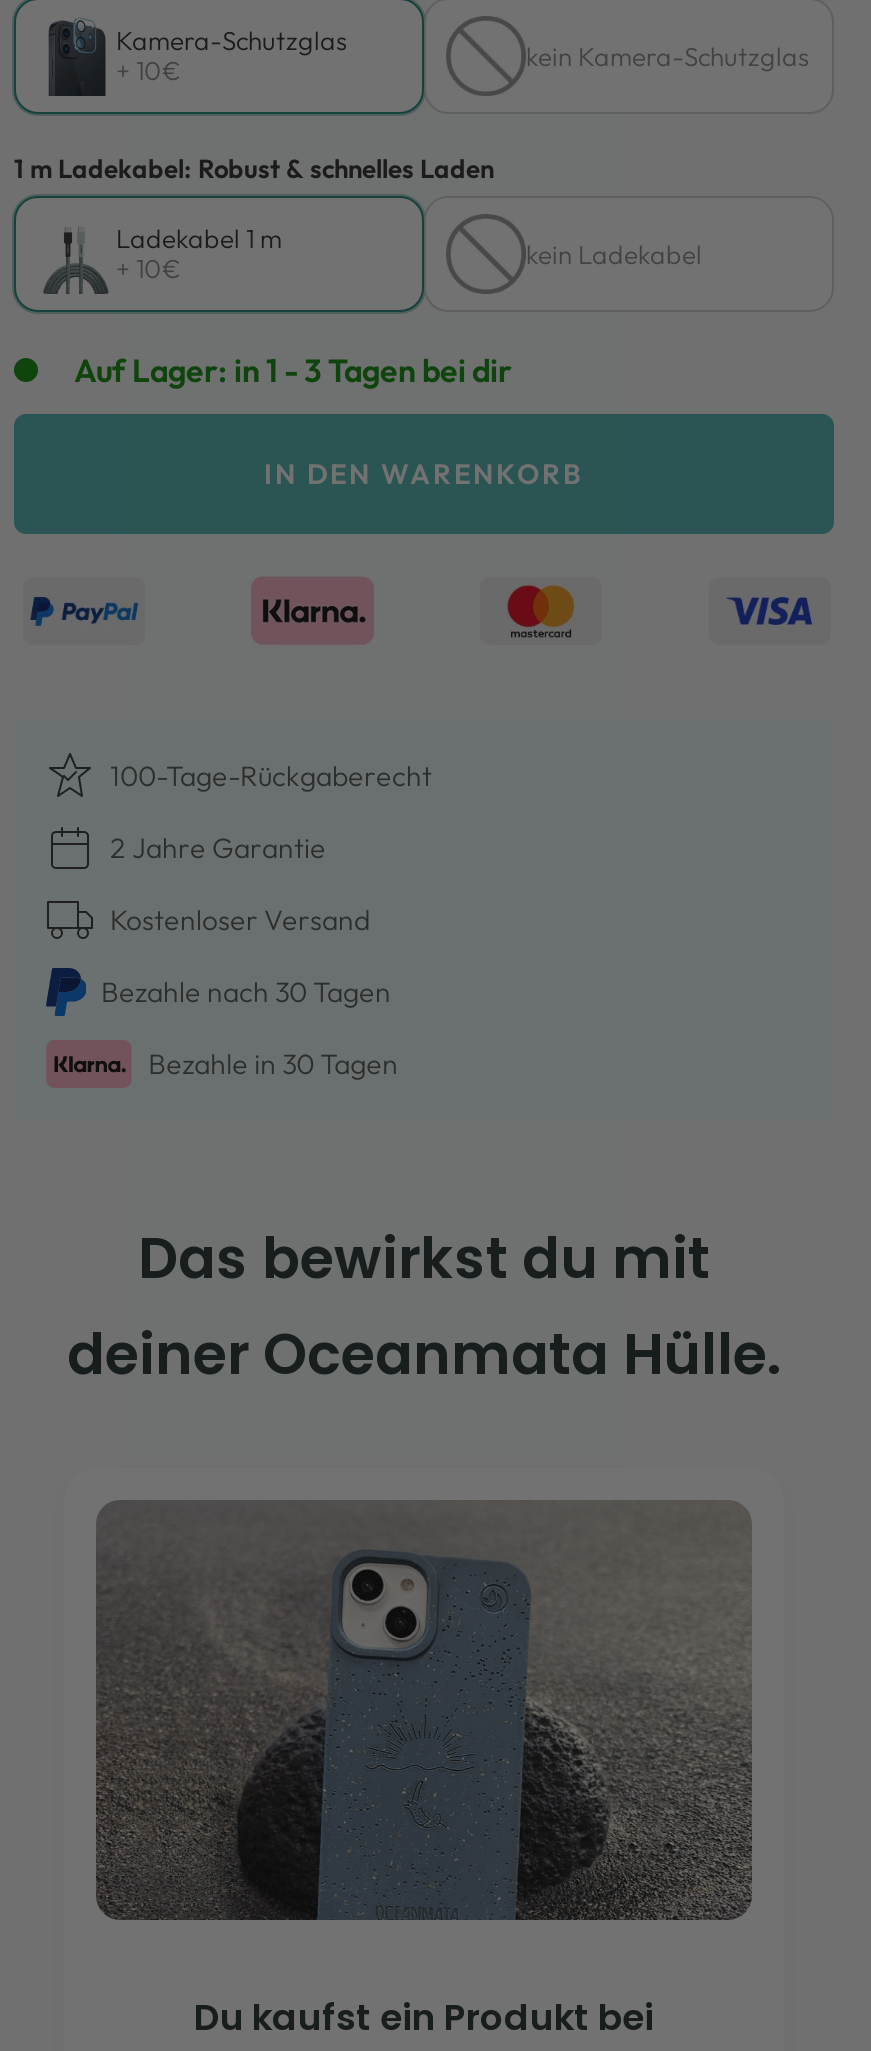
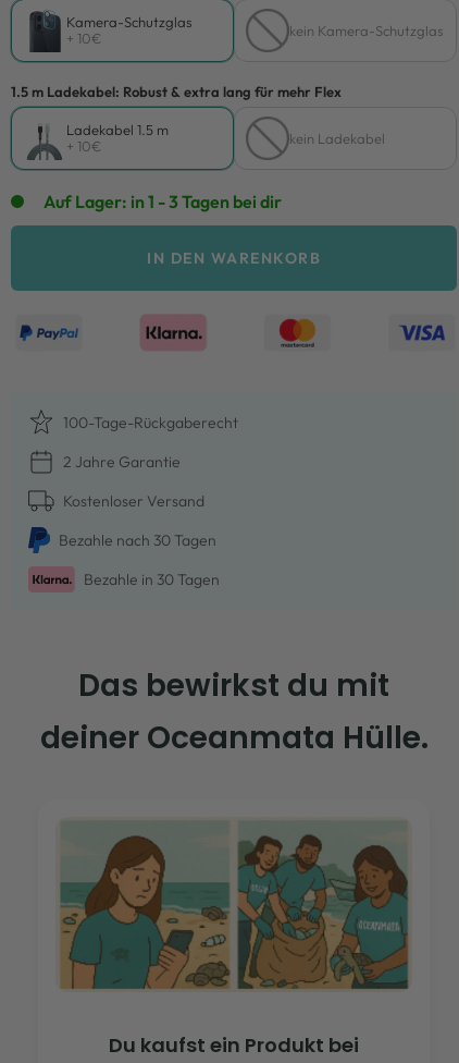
- 1 m Ladekabel: Robust & schnelles Laden
+ 1.5 m Ladekabel: Robust & extra lang für mehr Flex

- Ladekabel 1 m
+ Ladekabel 1.5 m

- [image]
+ [image]
